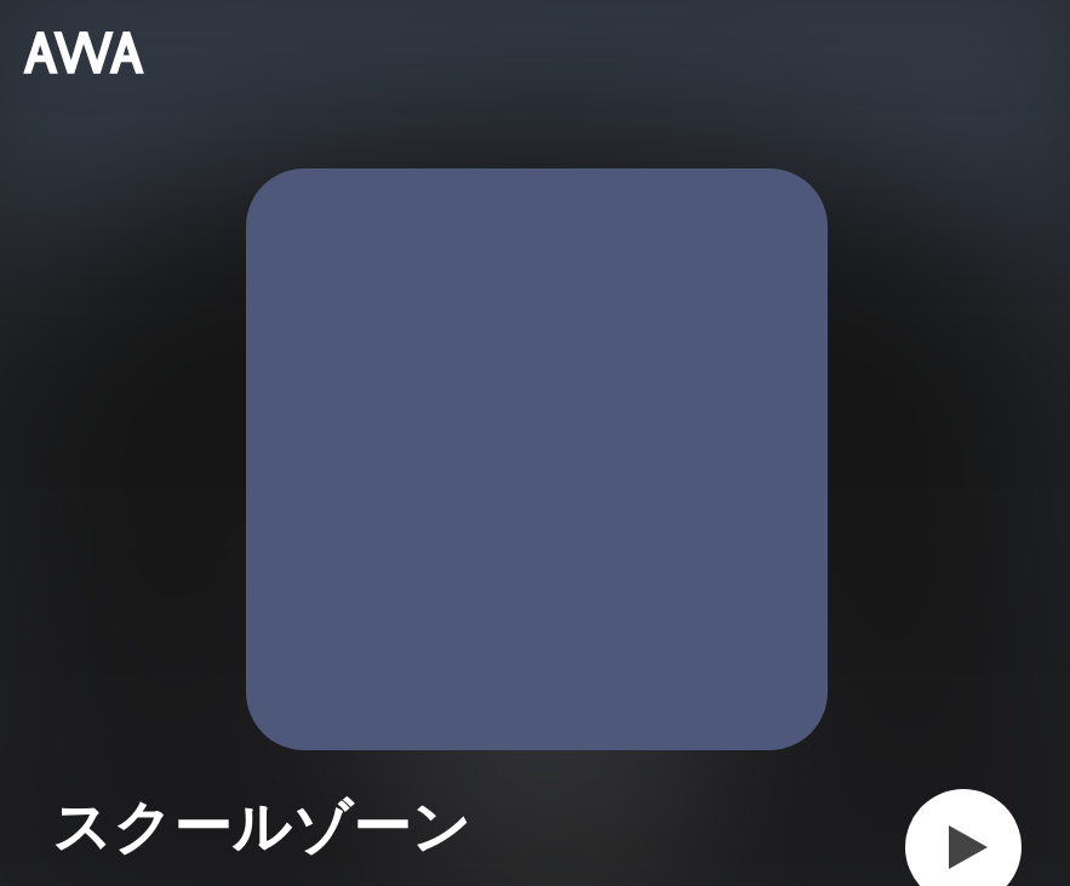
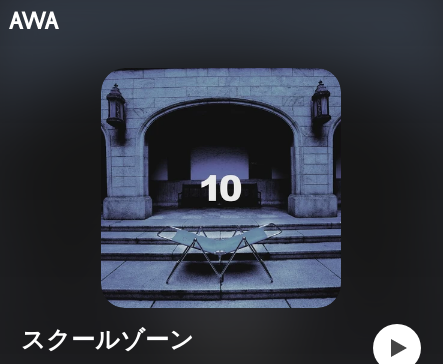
+ [image]
